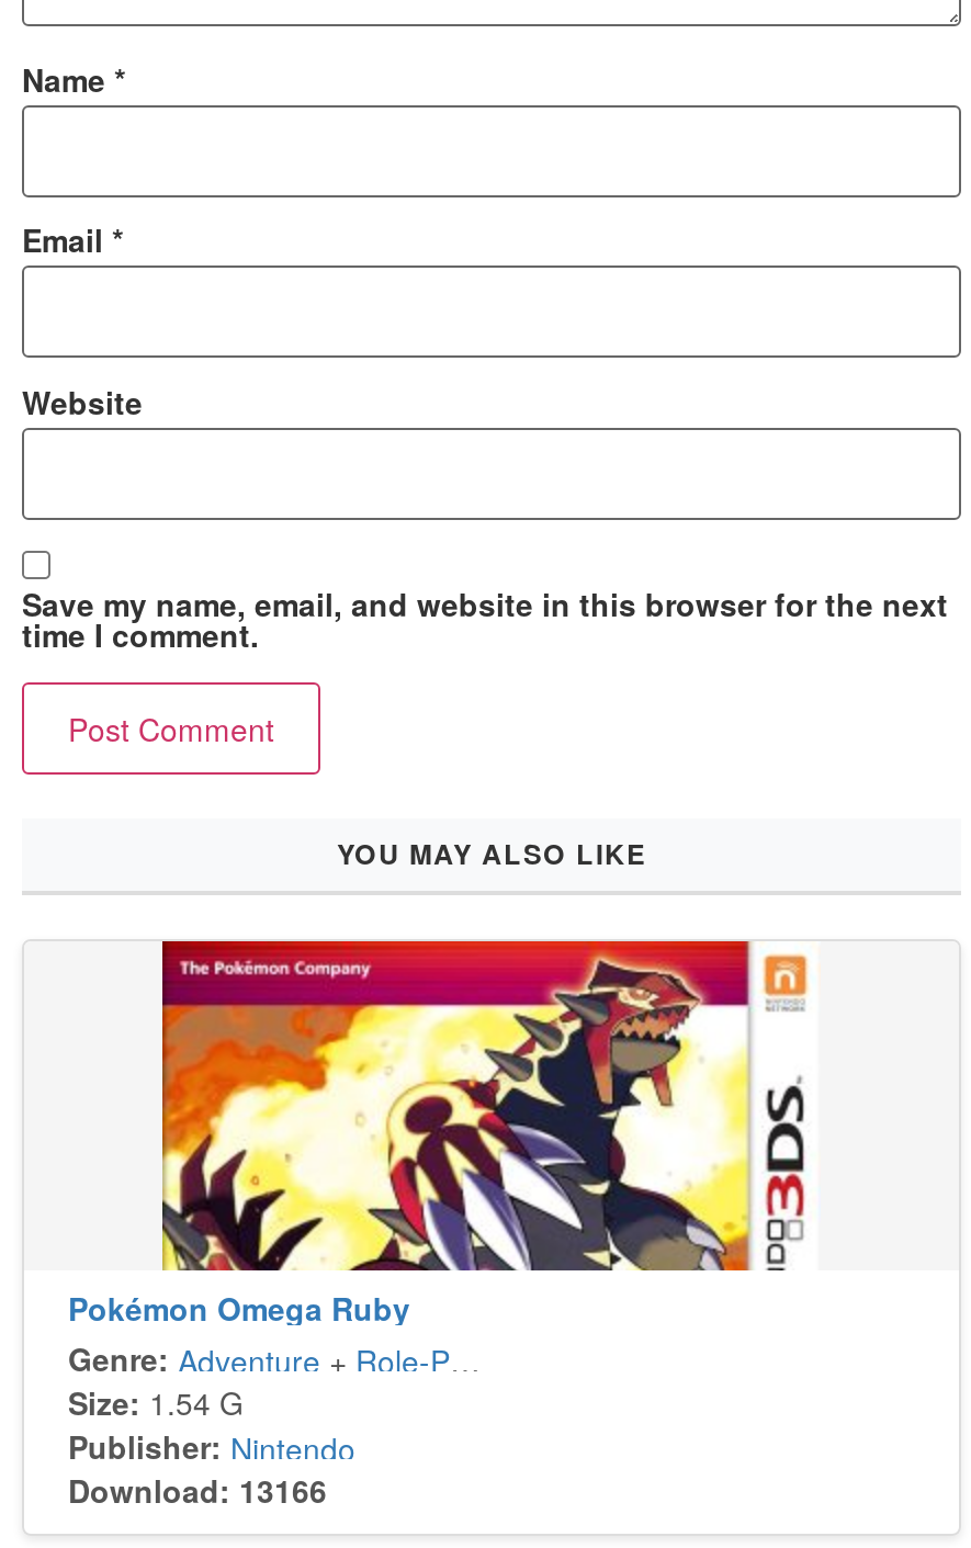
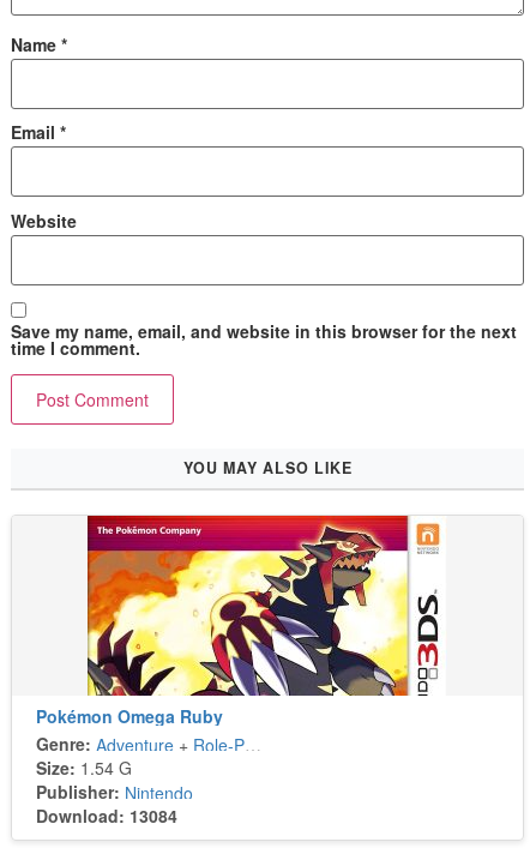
- Download: 13166
+ Download: 13084
